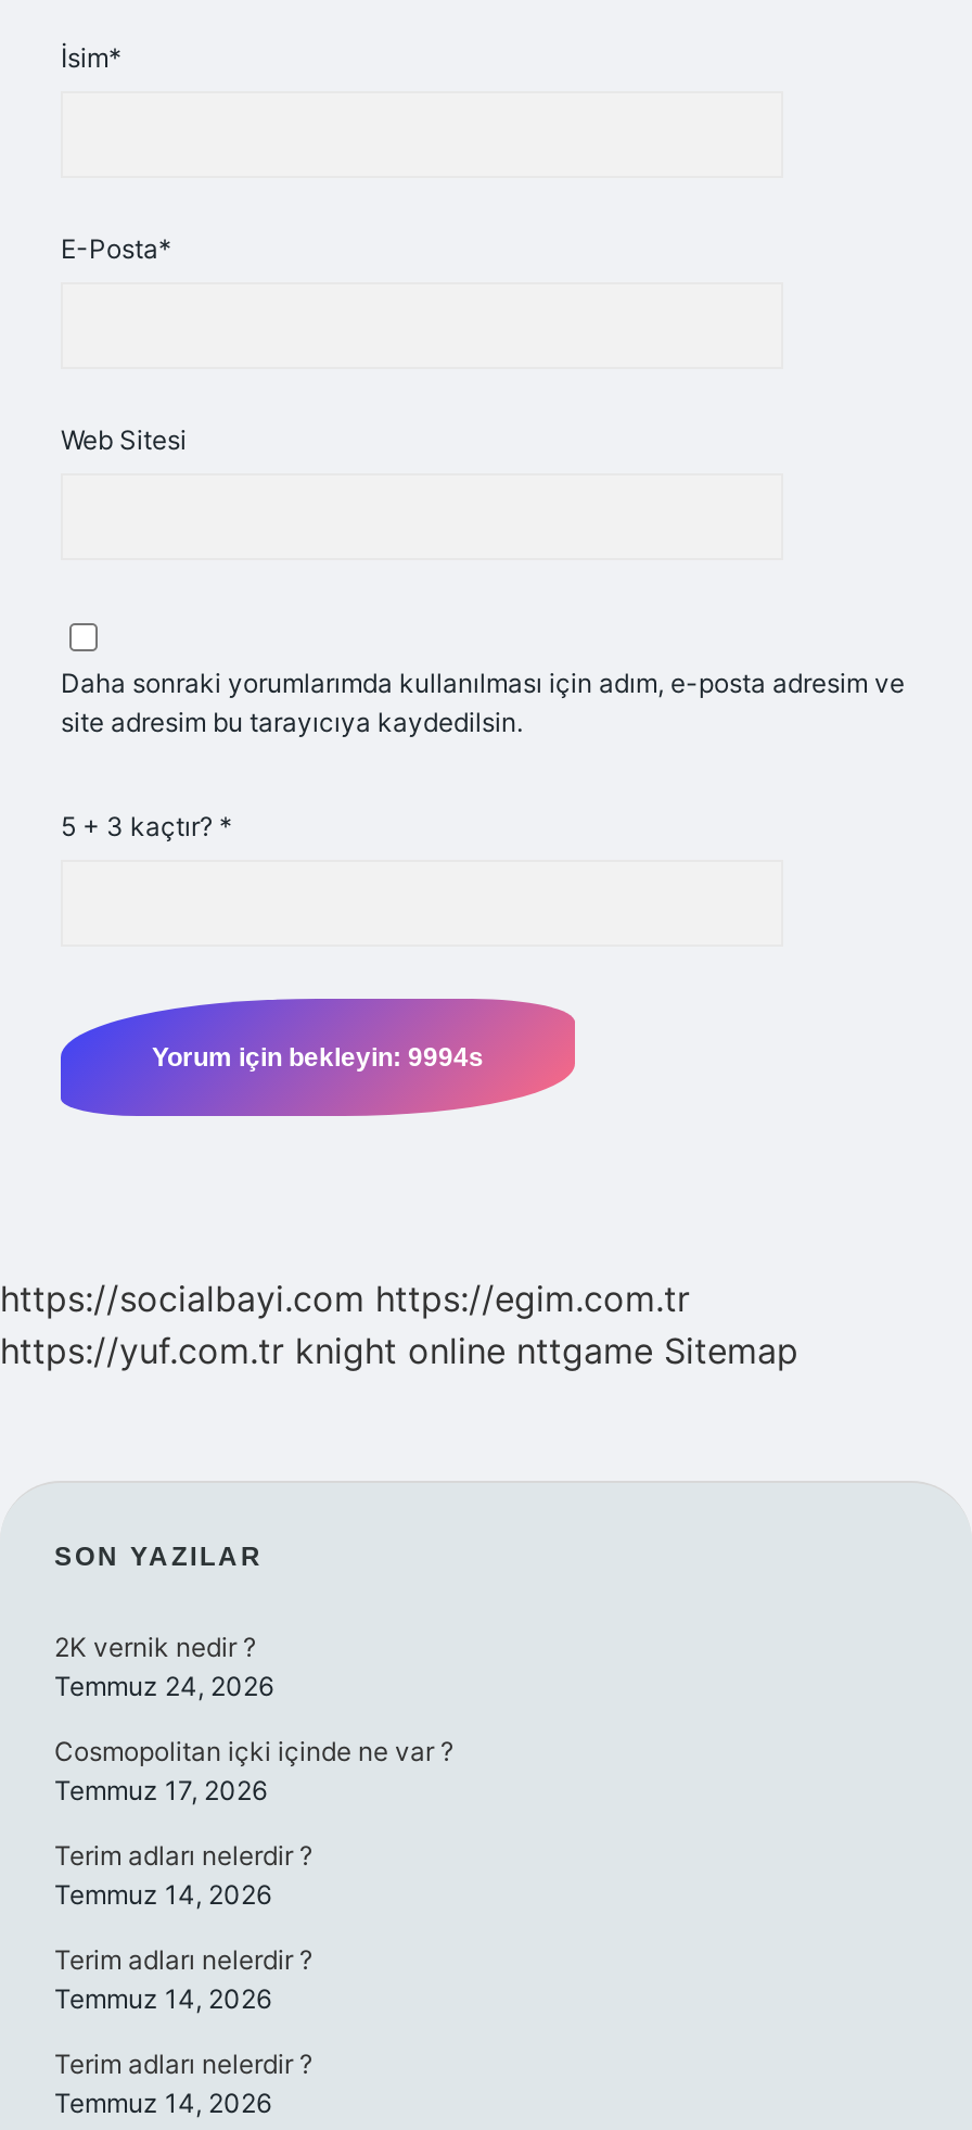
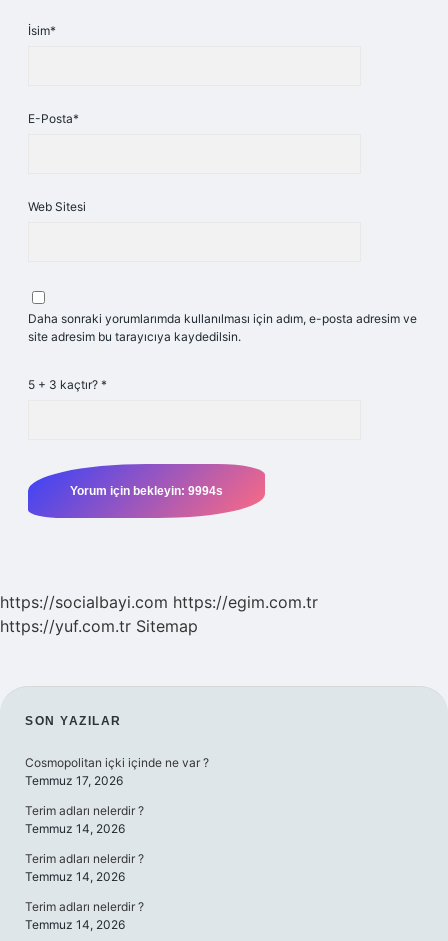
- https://yuf.com.tr knight online nttgame Sitemap
+ https://yuf.com.tr Sitemap

- 2K vernik nedir ?
- Temmuz 24, 2026
